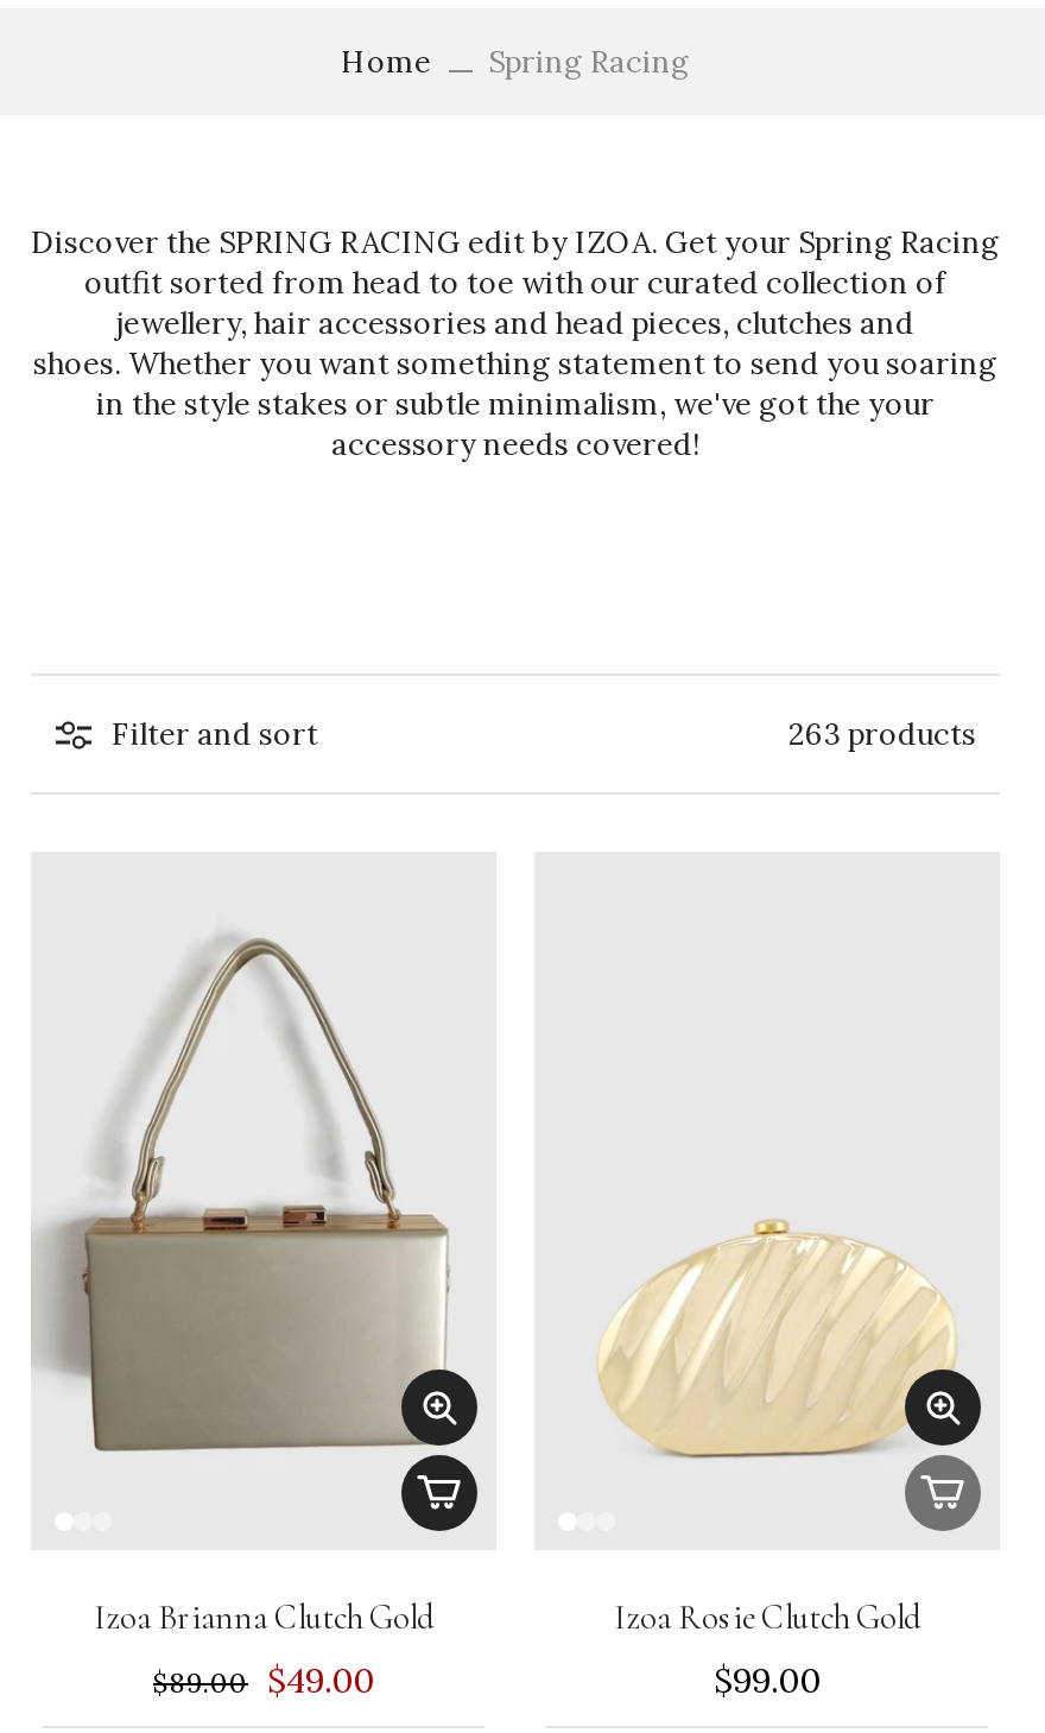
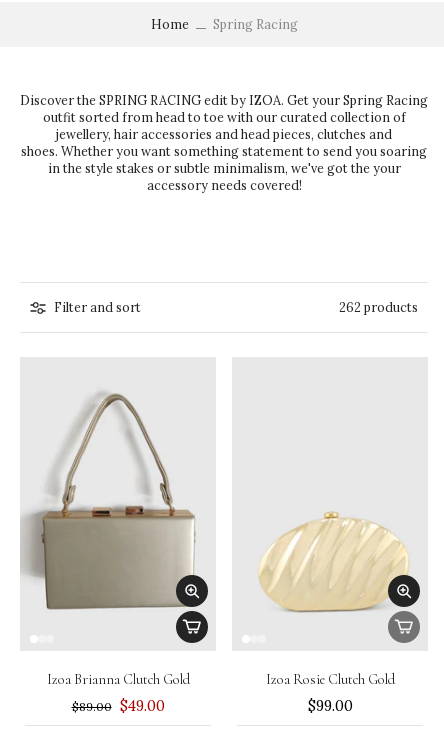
- 263 products
+ 262 products
